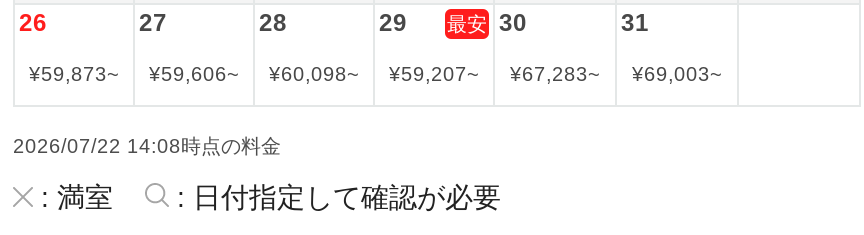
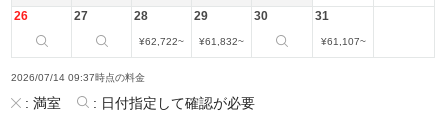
- 最安
- ¥59,207~
+ ¥61,832 ~

- ¥59,873~

- ¥59,606~

- ¥60,098~
+ ¥62,722~

- ¥67,283~

- ¥69,003~
+ ¥61,107~

- 2026/07/22 14:08時点の料金
+ 2026/07/14 09:37時点の料金
